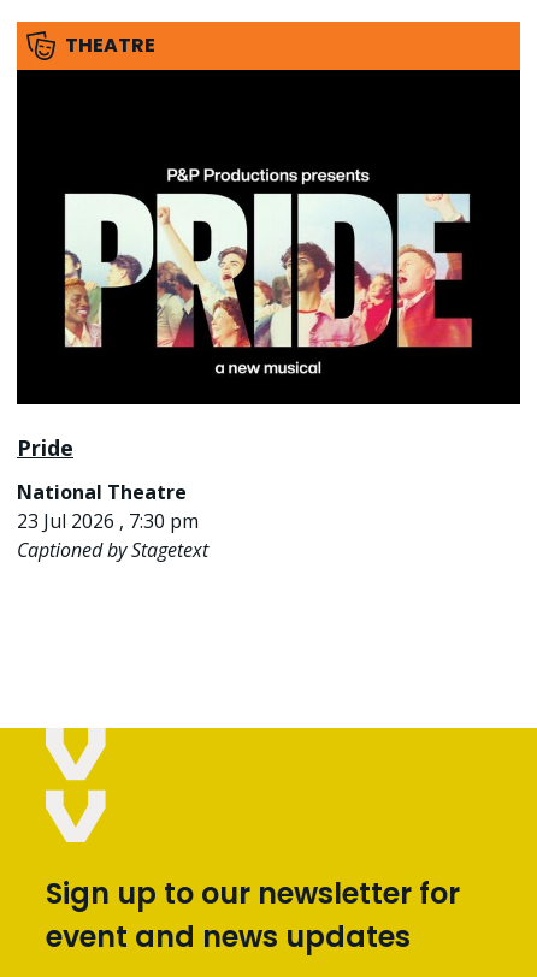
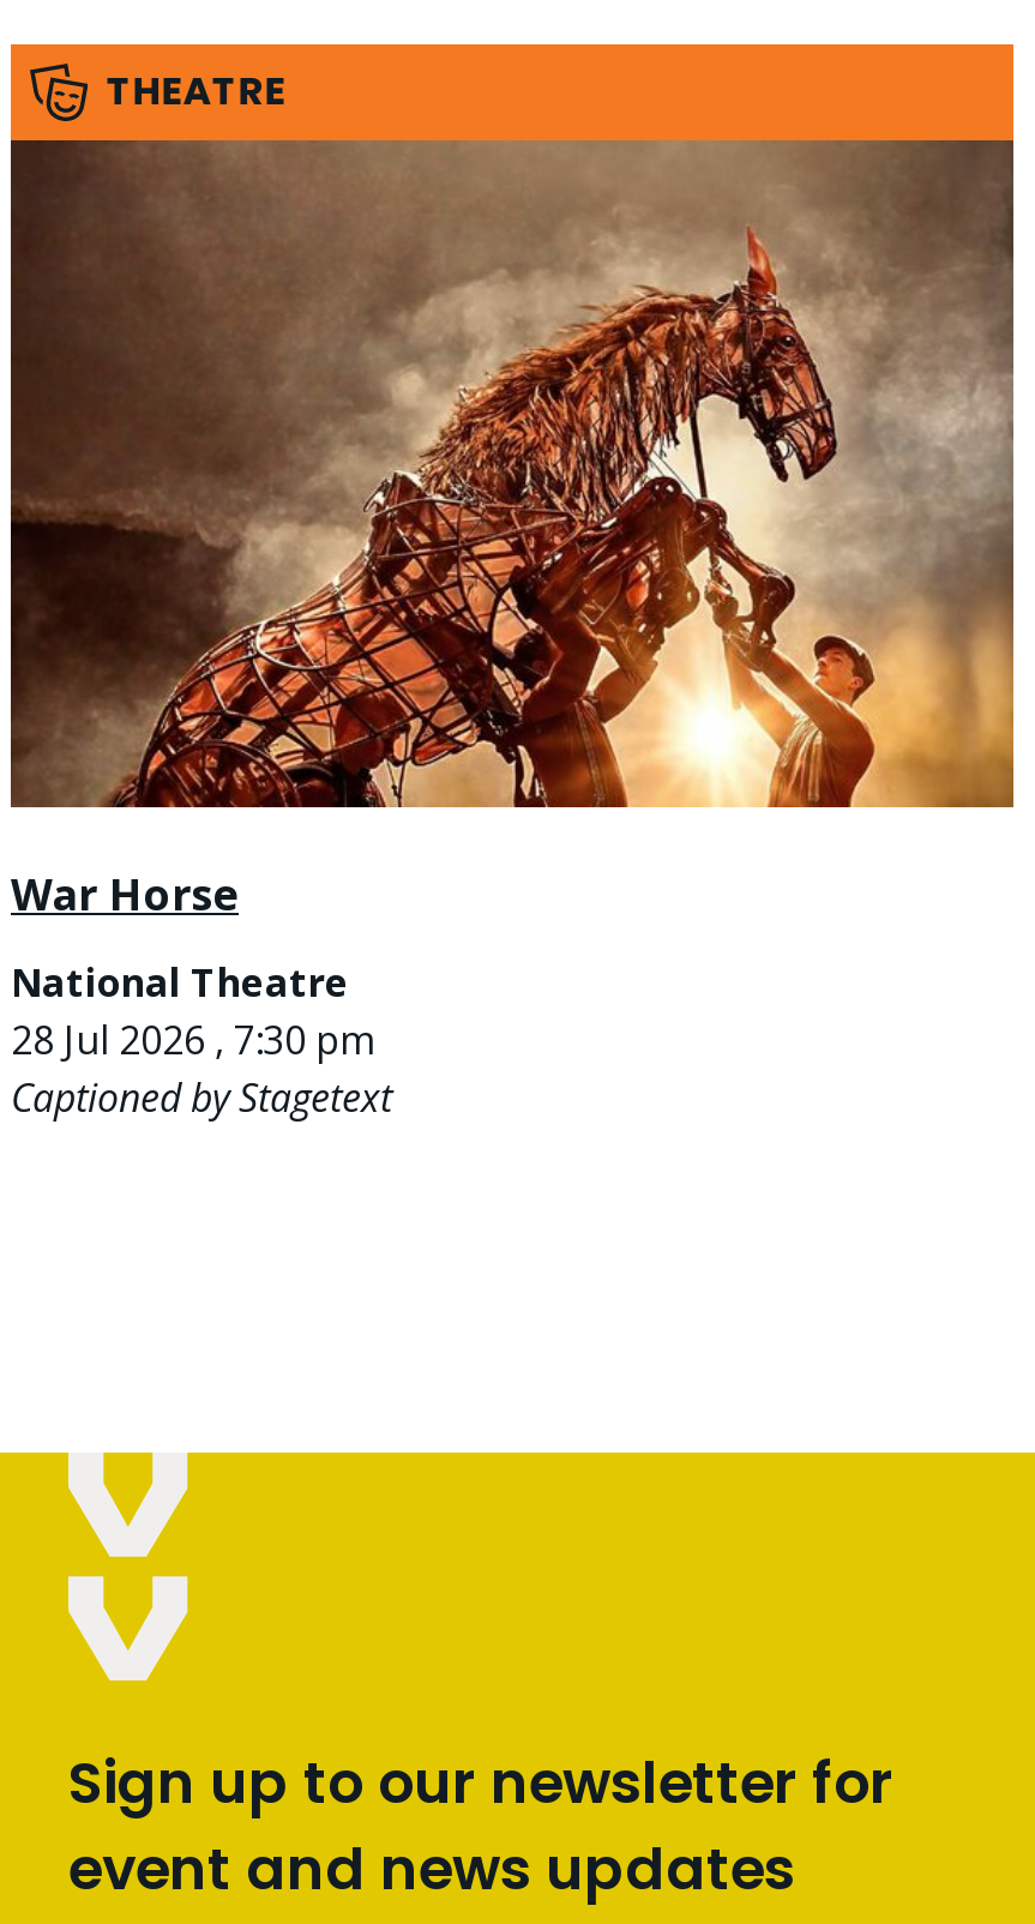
- [image]
- Pride
+ [image]
+ War Horse

- 23 Jul 2026 , 7:30 pm
+ 28 Jul 2026 , 7:30 pm
